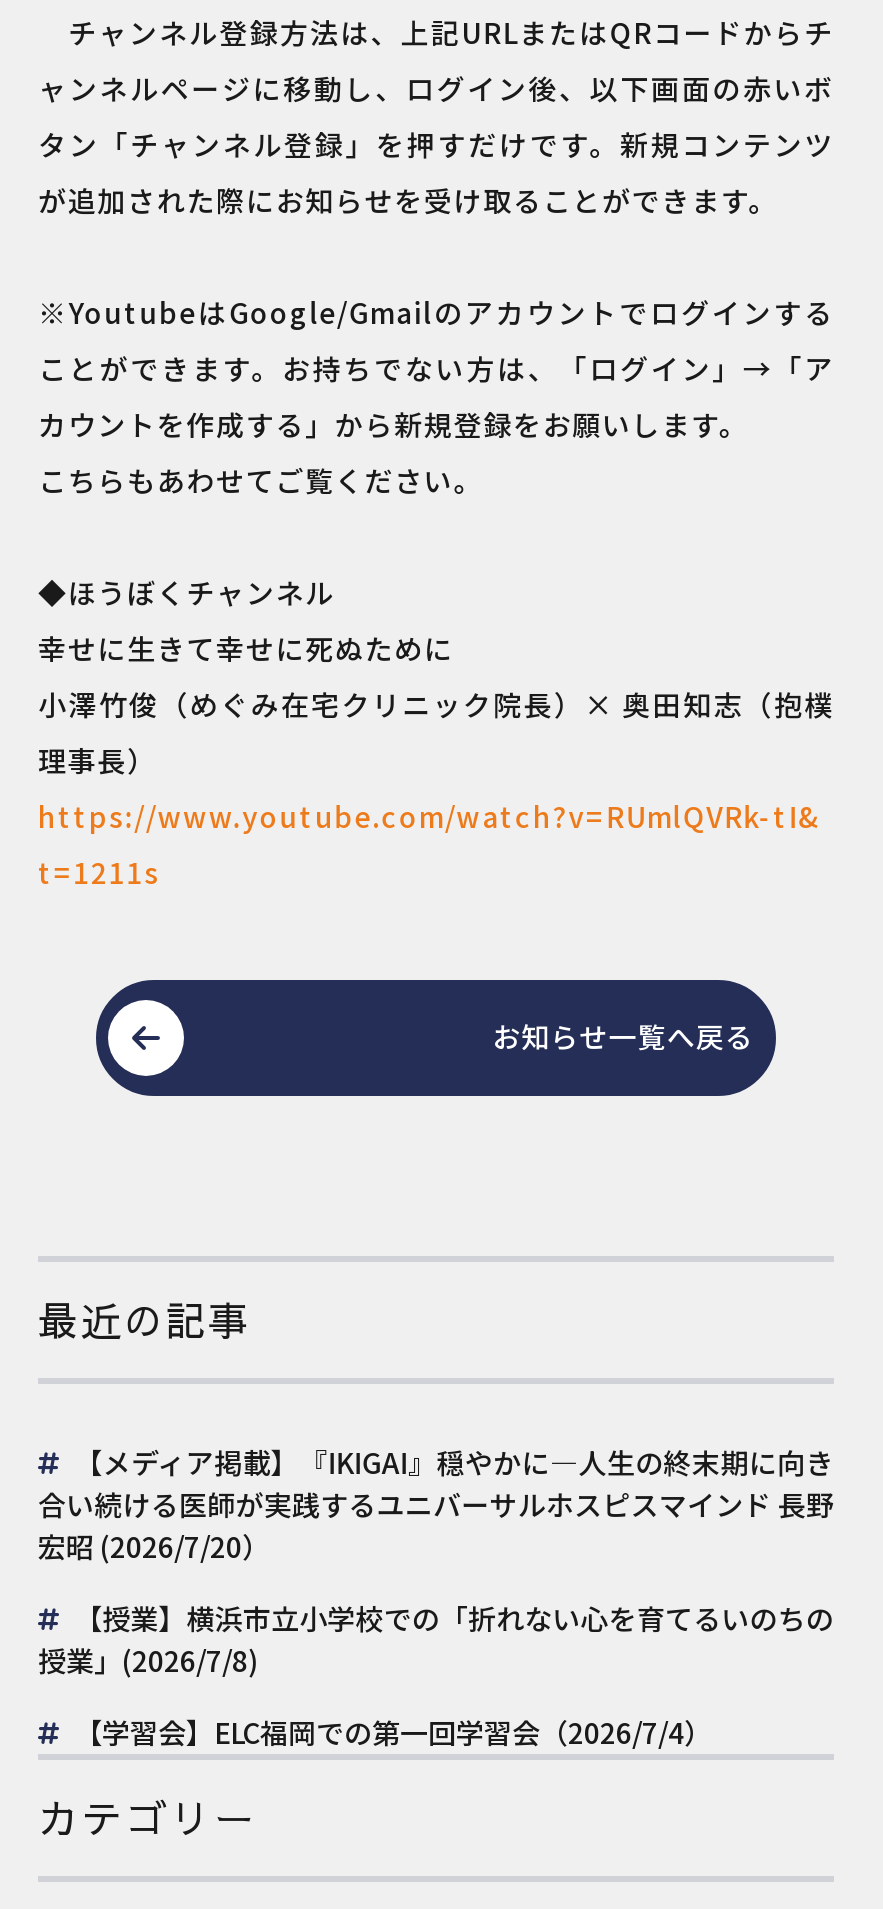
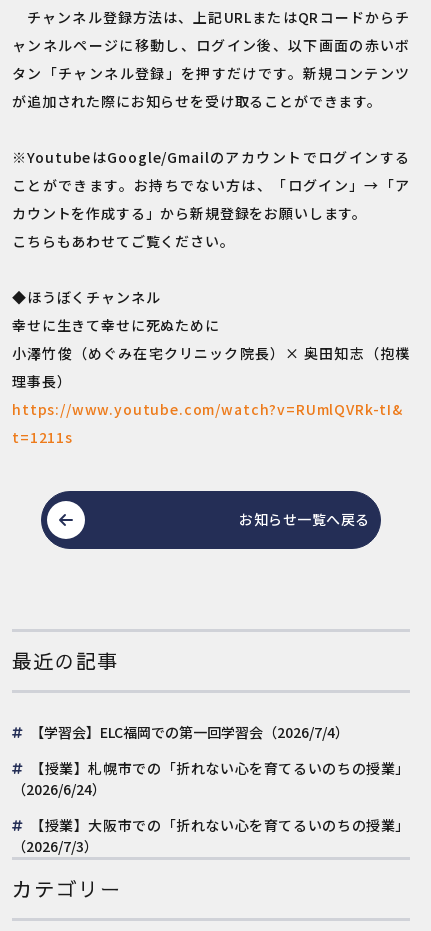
- 【メディア掲載】『IKIGAI』穏やかに—人生の終末期に向き
- 合い続ける医師が実践するユニバーサルホスピスマインド 長野
- 宏昭 (2026/7/20）
- 【授業】横浜市立小学校での「折れない心を育てるいのちの
- 授業」(2026/7/8)

moved up: 【学習会】ELC福岡での第一回学習会（2026/7/4）

+ 【授業】札幌市での「折れない心を育てるいのちの授業」
+ （2026/6/24）
+ 【授業】大阪市での「折れない心を育てるいのちの授業」
+ （2026/7/3）
